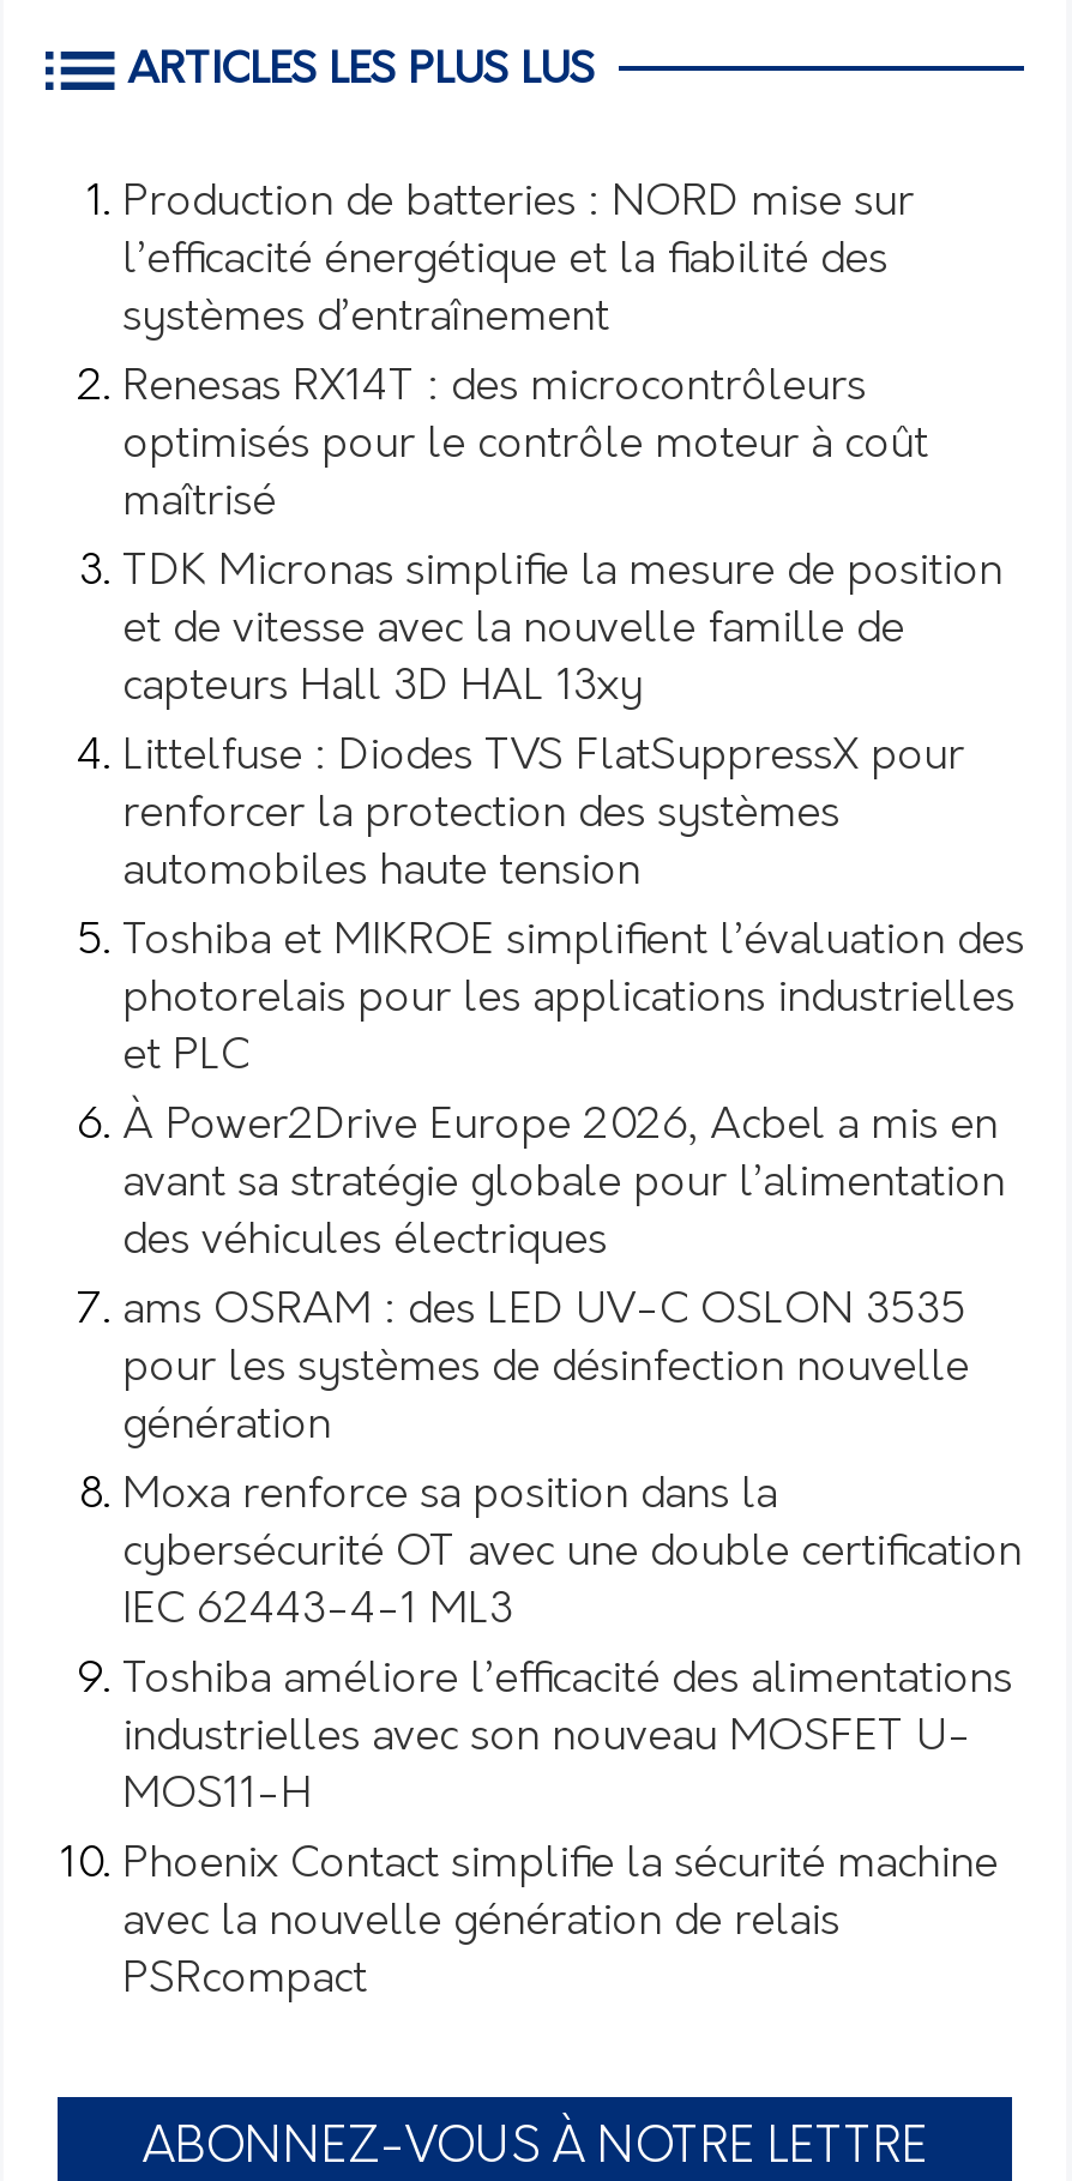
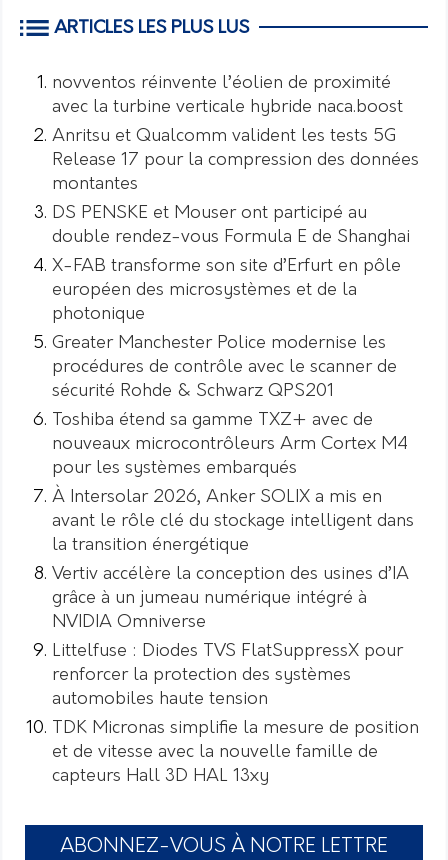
- Production de batteries : NORD mise sur
- l’efficacité énergétique et la fiabilité des
- systèmes d’entraînement
- Renesas RX14T : des microcontrôleurs
- optimisés pour le contrôle moteur à coût
- maîtrisé
+ novventos réinvente l’éolien de proximité
+ avec la turbine verticale hybride naca.boost
+ Anritsu et Qualcomm valident les tests 5G
+ Release 17 pour la compression des données
+ montantes
+ DS PENSKE et Mouser ont participé au
+ double rendez-vous Formula E de Shanghai
+ X-FAB transforme son site d’Erfurt en pôle
+ européen des microsystèmes et de la
+ photonique
+ Greater Manchester Police modernise les
+ procédures de contrôle avec le scanner de
+ sécurité Rohde & Schwarz QPS201
+ Toshiba étend sa gamme TXZ+ avec de
+ nouveaux microcontrôleurs Arm Cortex M4
+ pour les systèmes embarqués
+ À Intersolar 2026, Anker SOLIX a mis en
+ avant le rôle clé du stockage intelligent dans
+ la transition énergétique
+ Vertiv accélère la conception des usines d’IA
+ grâce à un jumeau numérique intégré à
+ NVIDIA Omniverse

moved down: TDK Micronas simplifie la mesure de position | et de vitesse avec la nouvelle famille de | capteurs Hall 3D HAL 13xy

moved down: Littelfuse : Diodes TVS FlatSuppressX pour | renforcer la protection des systèmes | automobiles haute tension

- Toshiba et MIKROE simplifient l’évaluation des
- photorelais pour les applications industrielles
- et PLC
- À Power2Drive Europe 2026, Acbel a mis en
- avant sa stratégie globale pour l’alimentation
- des véhicules électriques
- ams OSRAM : des LED UV-C OSLON 3535
- pour les systèmes de désinfection nouvelle
- génération
- Moxa renforce sa position dans la
- cybersécurité OT avec une double certification
- IEC 62443-4-1 ML3
- Toshiba améliore l’efficacité des alimentations
- industrielles avec son nouveau MOSFET U-
- MOS11-H
- Phoenix Contact simplifie la sécurité machine
- avec la nouvelle génération de relais
- PSRcompact
